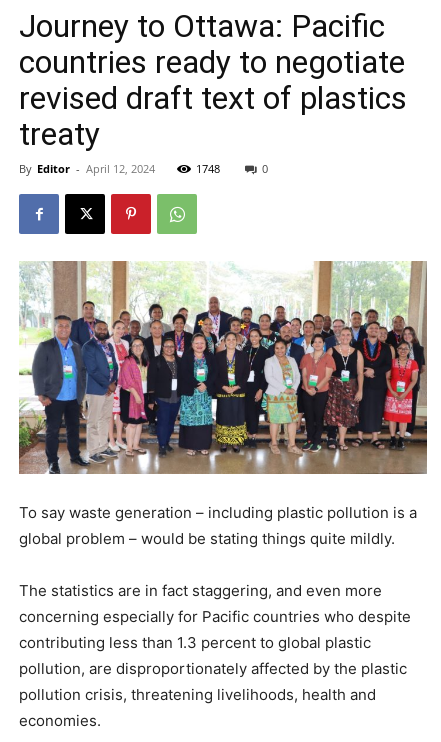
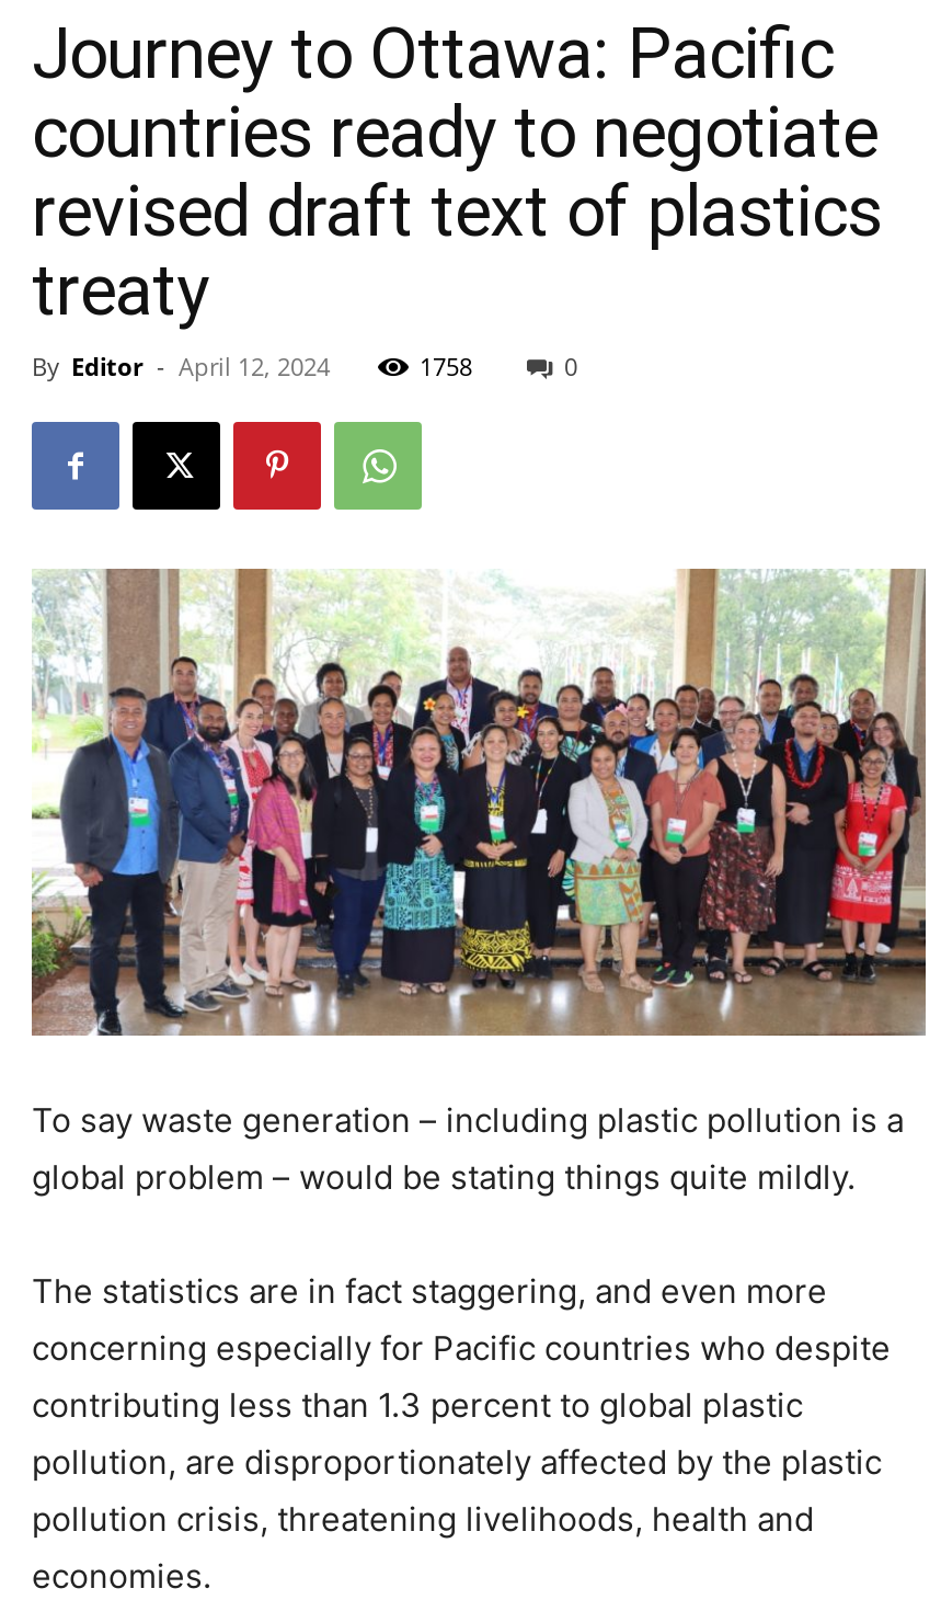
- 1748
+ 1758
